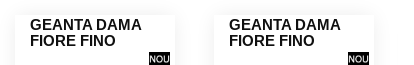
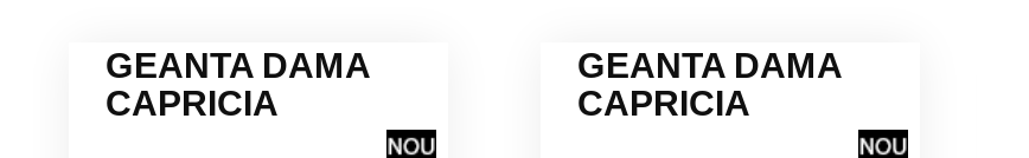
- FIORE FINO
+ CAPRICIA

- FIORE FINO
+ CAPRICIA
